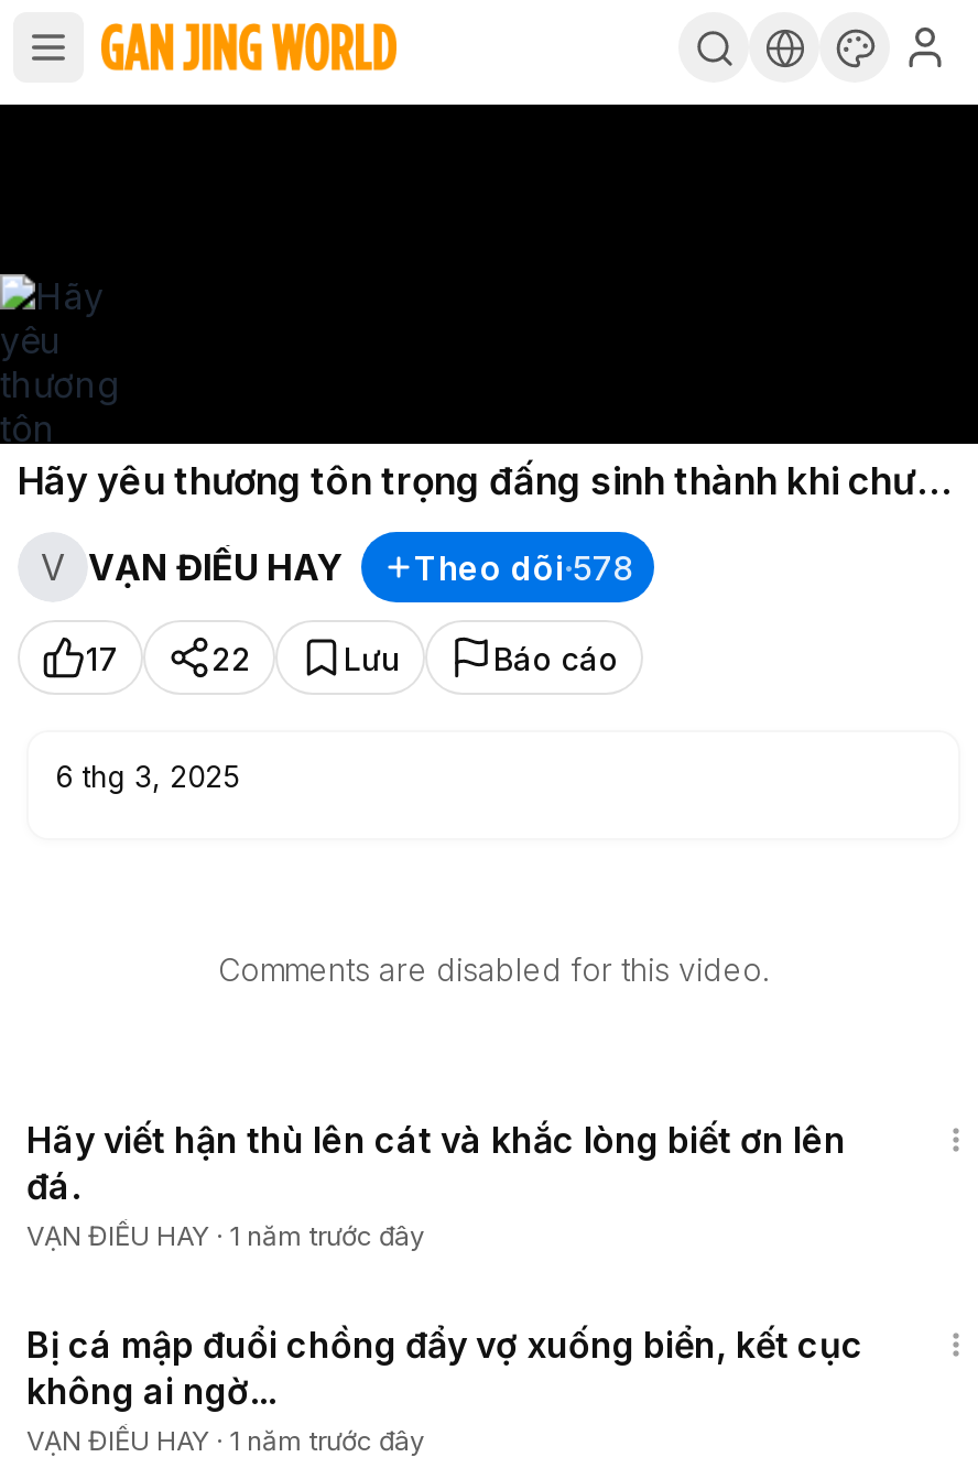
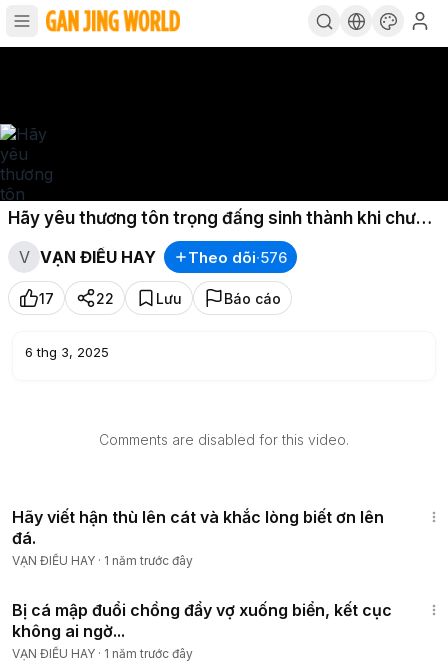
- V VẠN ĐIỀU HAY Theo dõi·578
+ V VẠN ĐIỀU HAY Theo dõi·576
